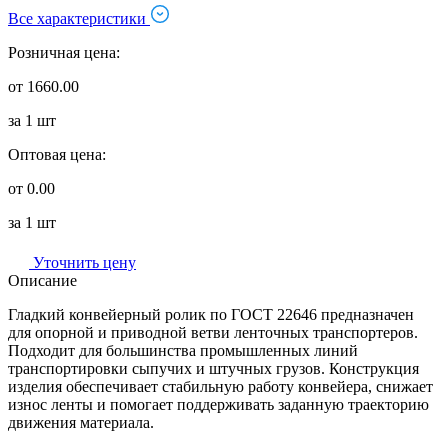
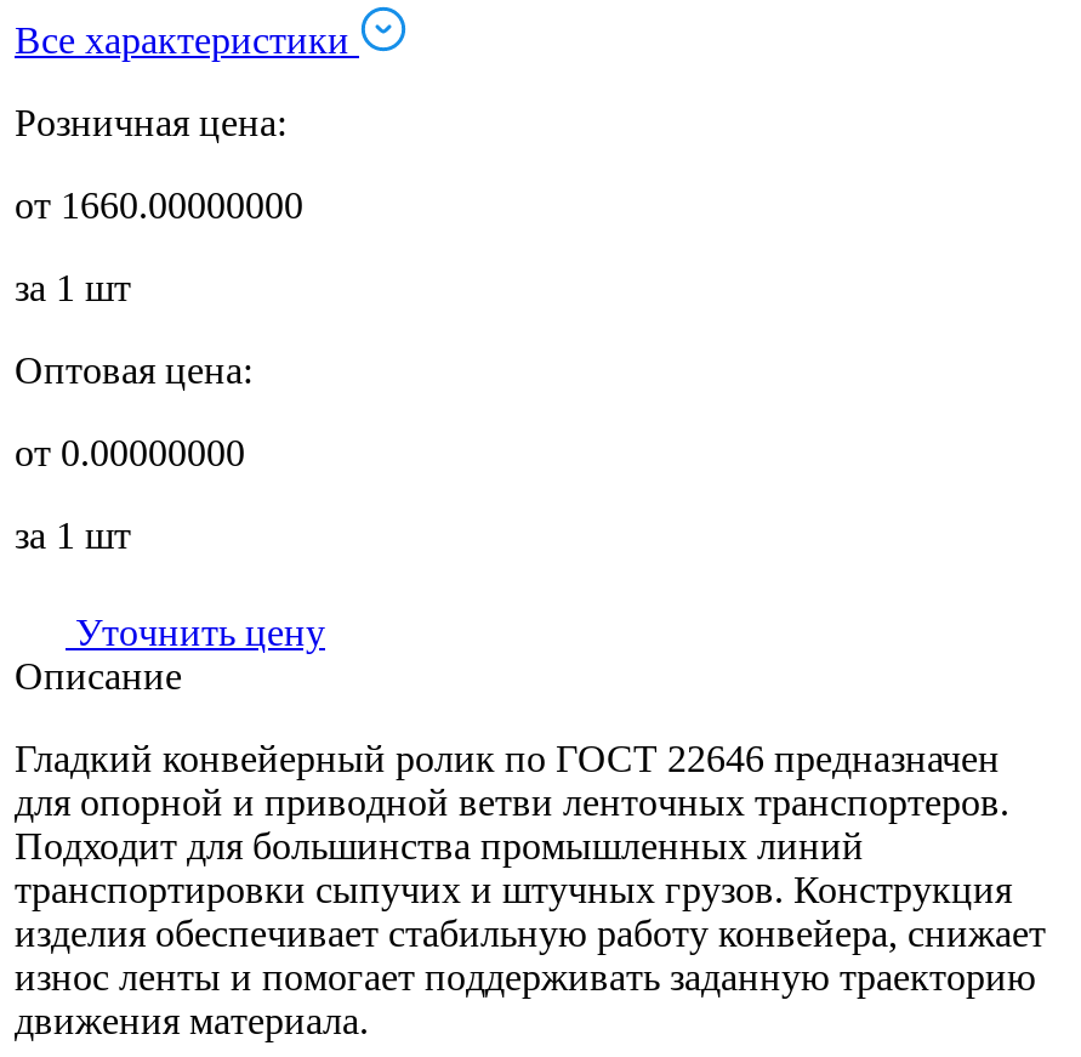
- от 1660.00
+ от 1660.00000000

- от 0.00
+ от 0.00000000
